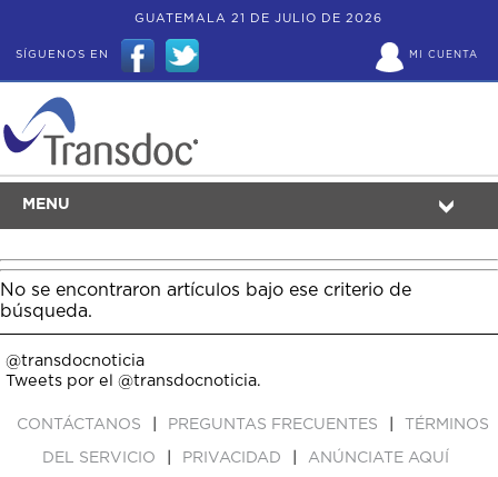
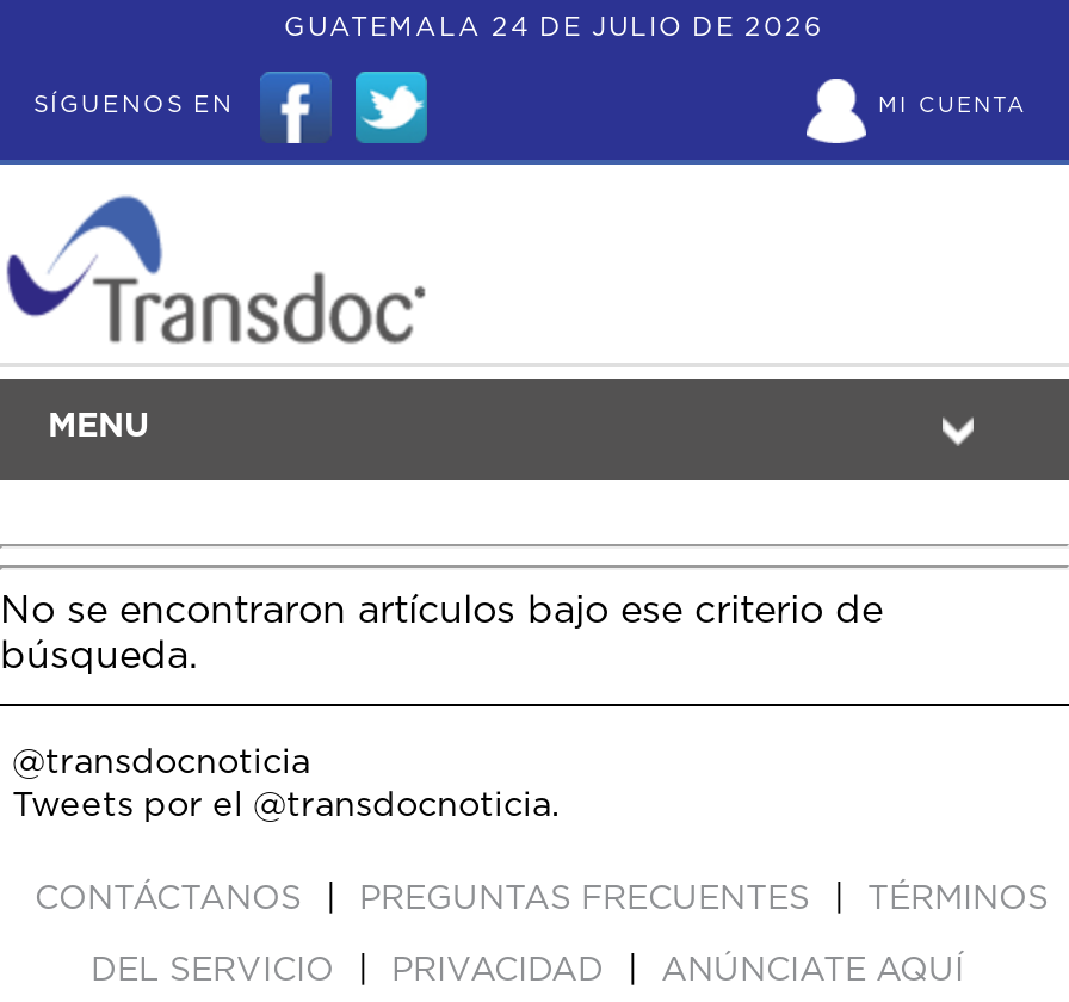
- GUATEMALA 21 DE JULIO DE 2026
+ GUATEMALA 24 DE JULIO DE 2026
